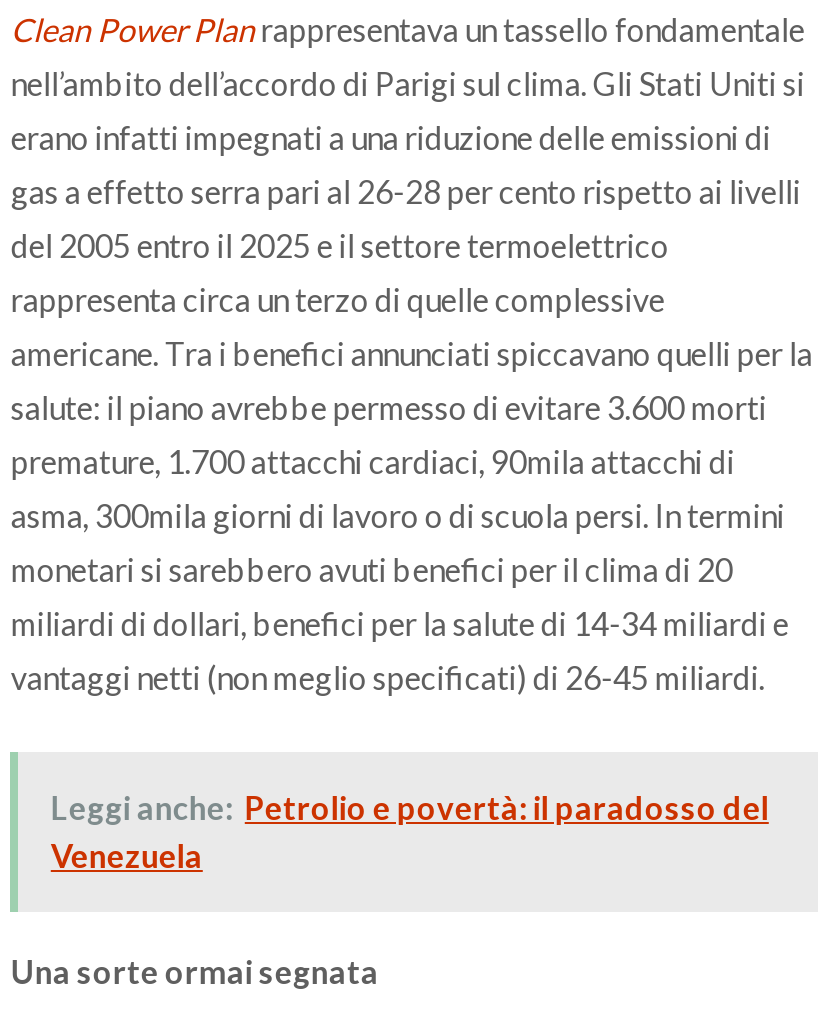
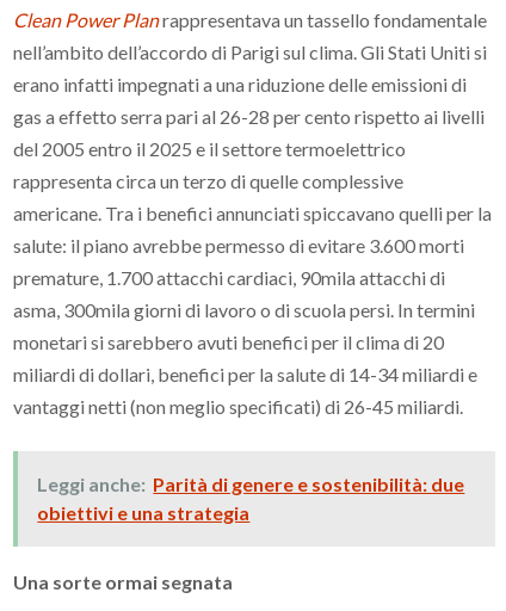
- Leggi anche: Petrolio e povertà: il paradosso del
- Venezuela
+ Leggi anche: Parità di genere e sostenibilità: due
+ obiettivi e una strategia
